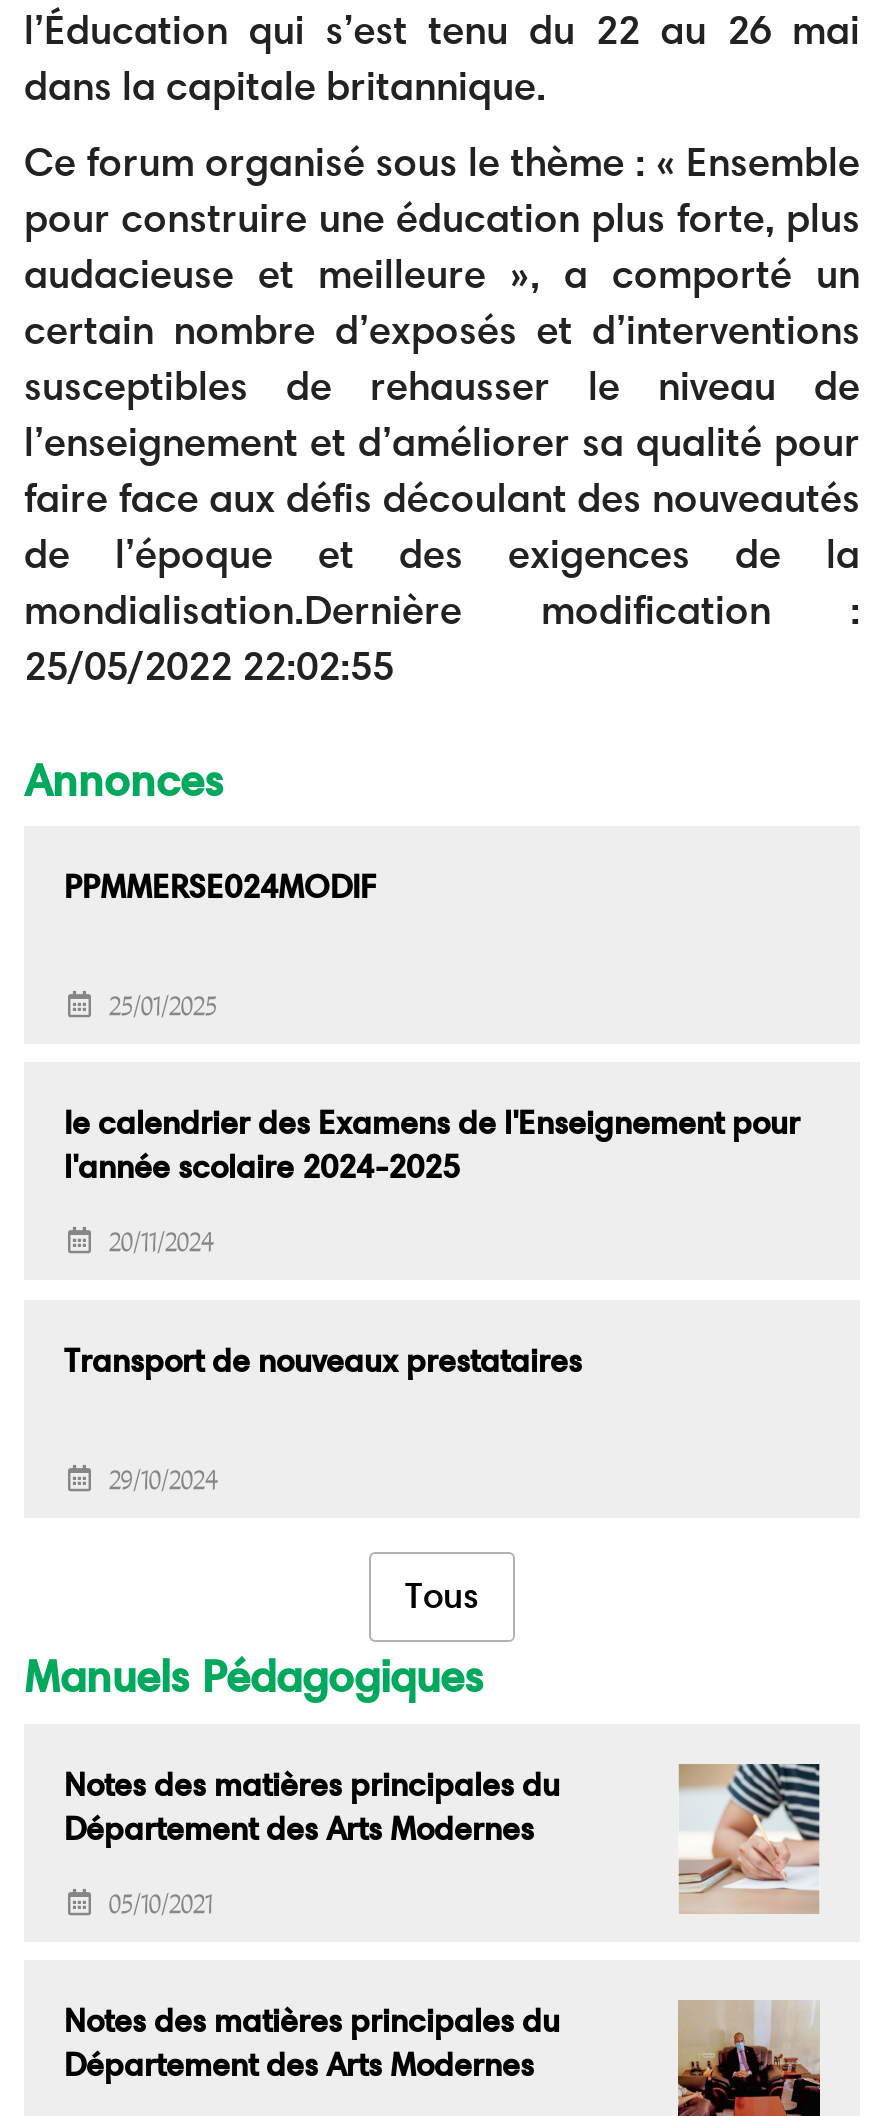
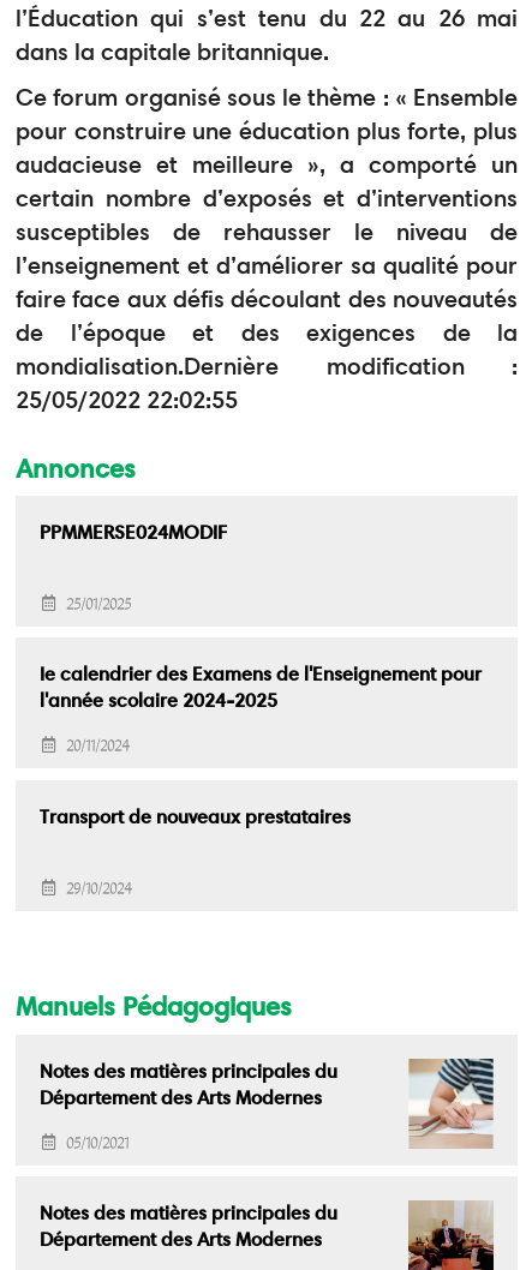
- Tous
